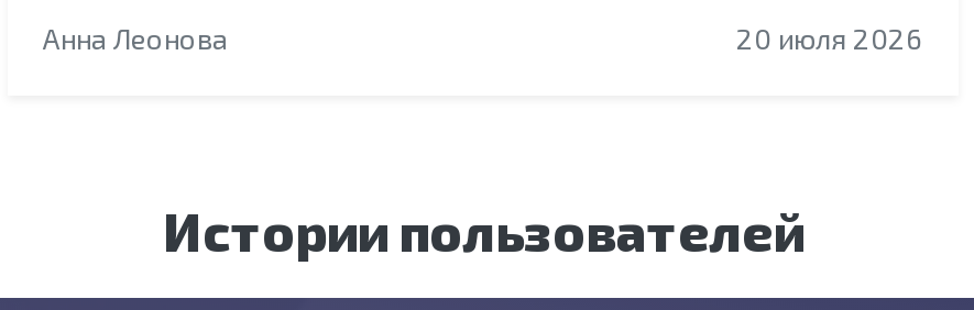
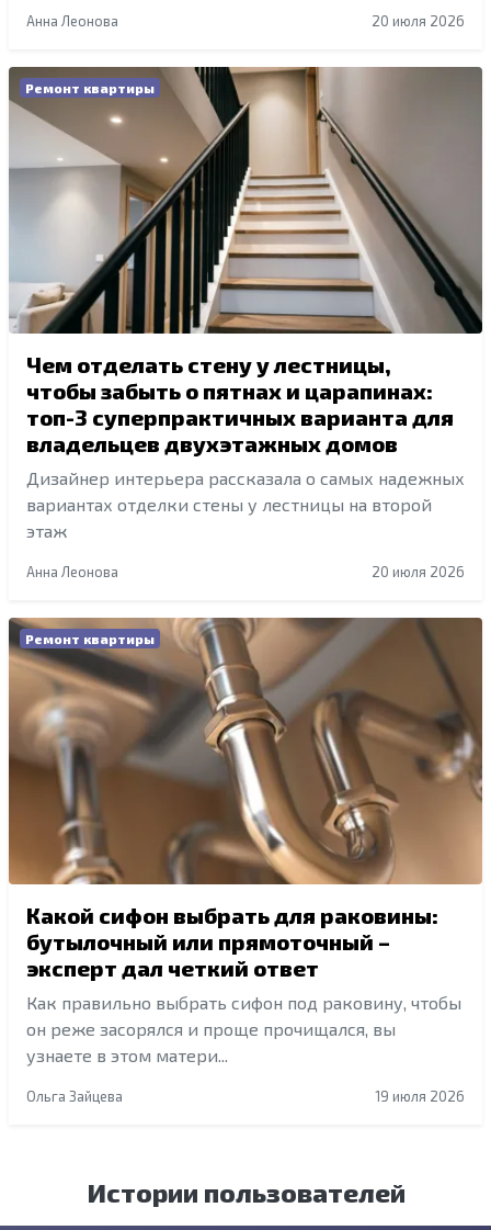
+ [image]
+ Ремонт квартиры

+ [image]
+ Ремонт квартиры

+ Чем отделать стену у лестницы,
+ чтобы забыть о пятнах и царапинах:
+ топ-3 суперпрактичных варианта для
+ владельцев двухэтажных домов
+ Дизайнер интерьера рассказала о самых надежных
+ вариантах отделки стены у лестницы на второй
+ этаж
+ Анна Леонова
+ 20 июля 2026

+ Какой сифон выбрать для раковины:
+ бутылочный или прямоточный –
+ эксперт дал четкий ответ
+ Как правильно выбрать сифон под раковину, чтобы
+ он реже засорялся и проще прочищался, вы
+ узнаете в этом матери...
+ Ольга Зайцева
+ 19 июля 2026
